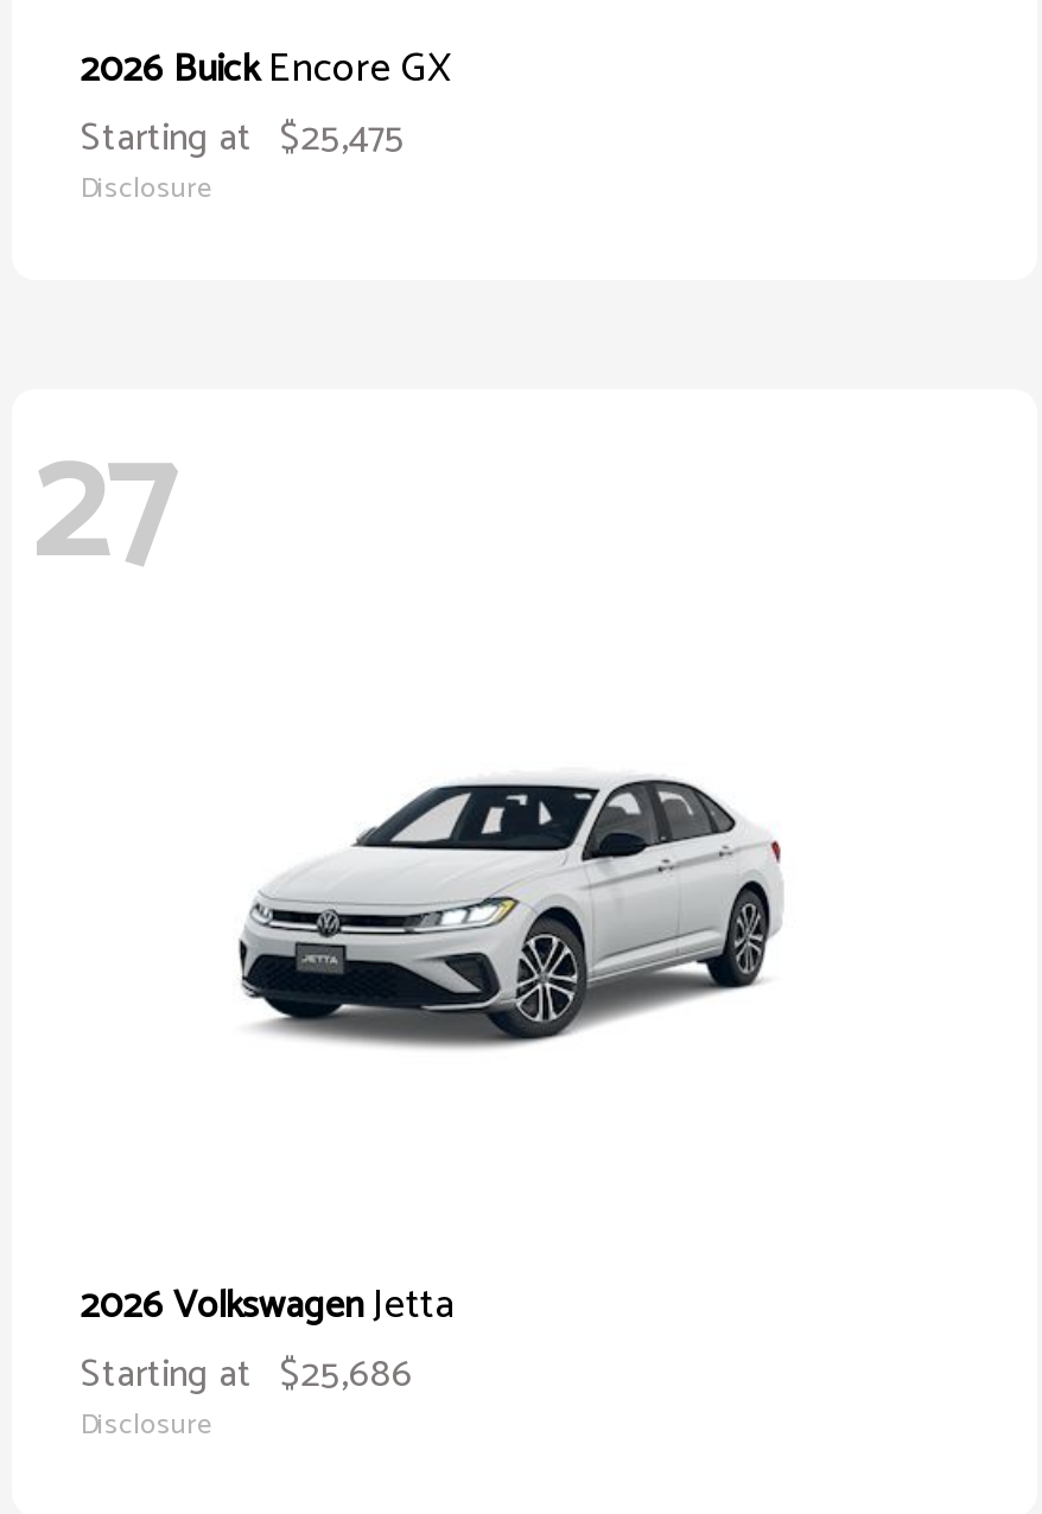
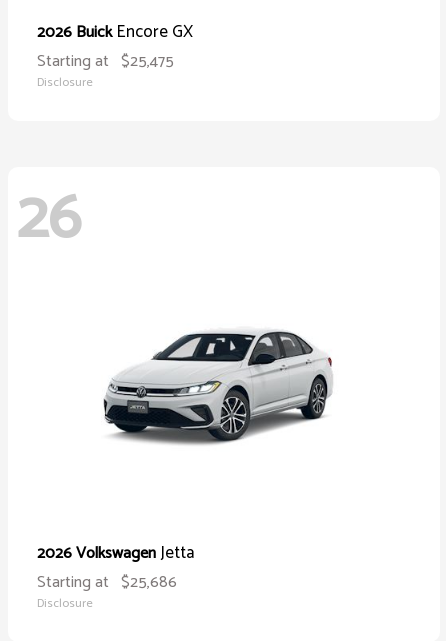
- 27
+ 26
